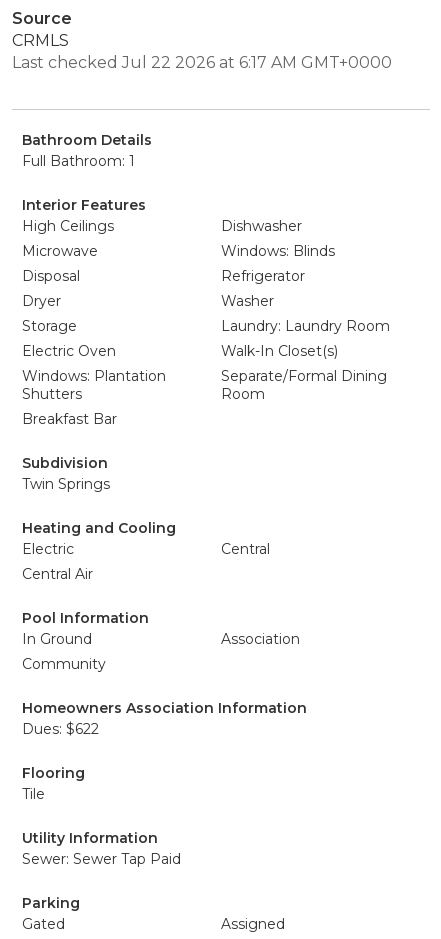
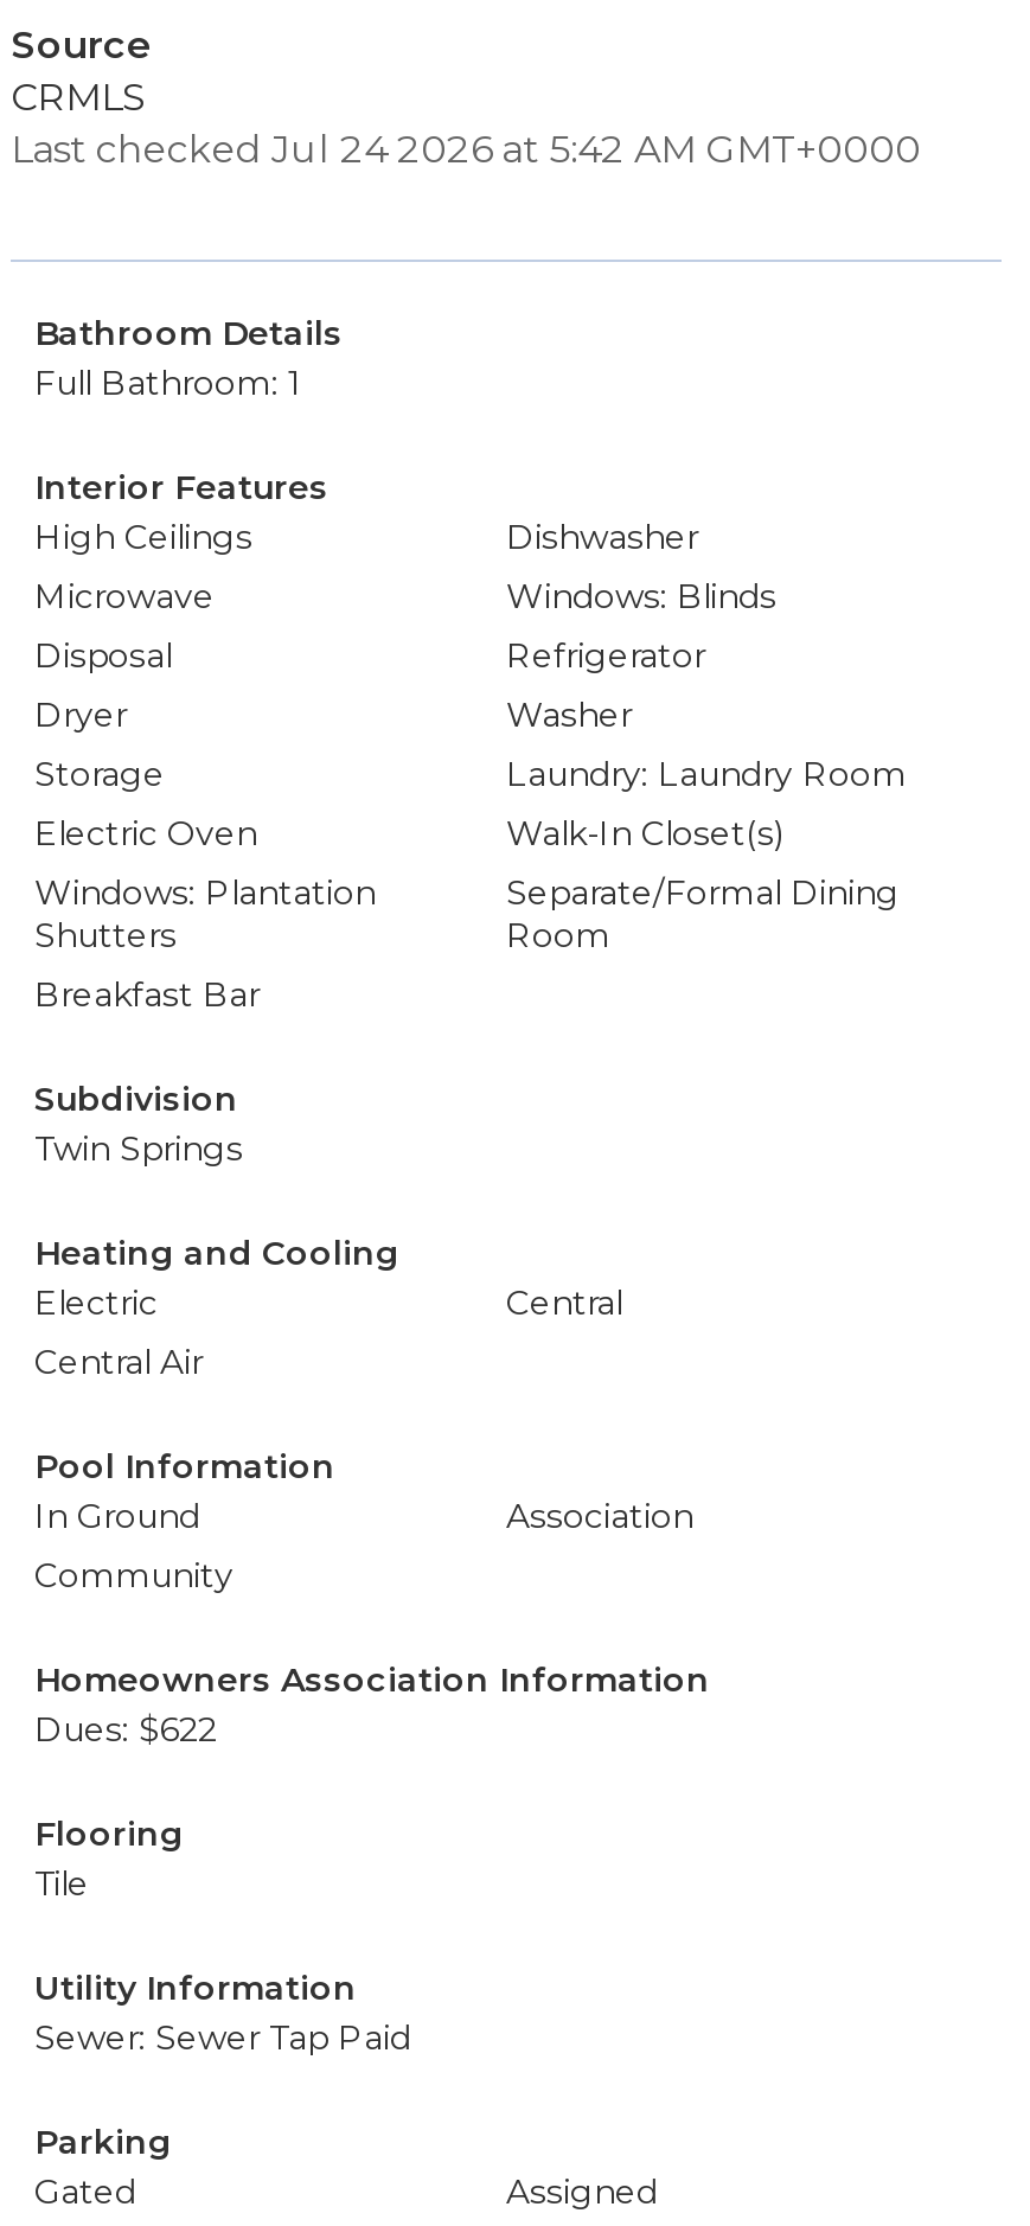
- Last checked Jul 22 2026 at 6:17 AM GMT+0000
+ Last checked Jul 24 2026 at 5:42 AM GMT+0000
